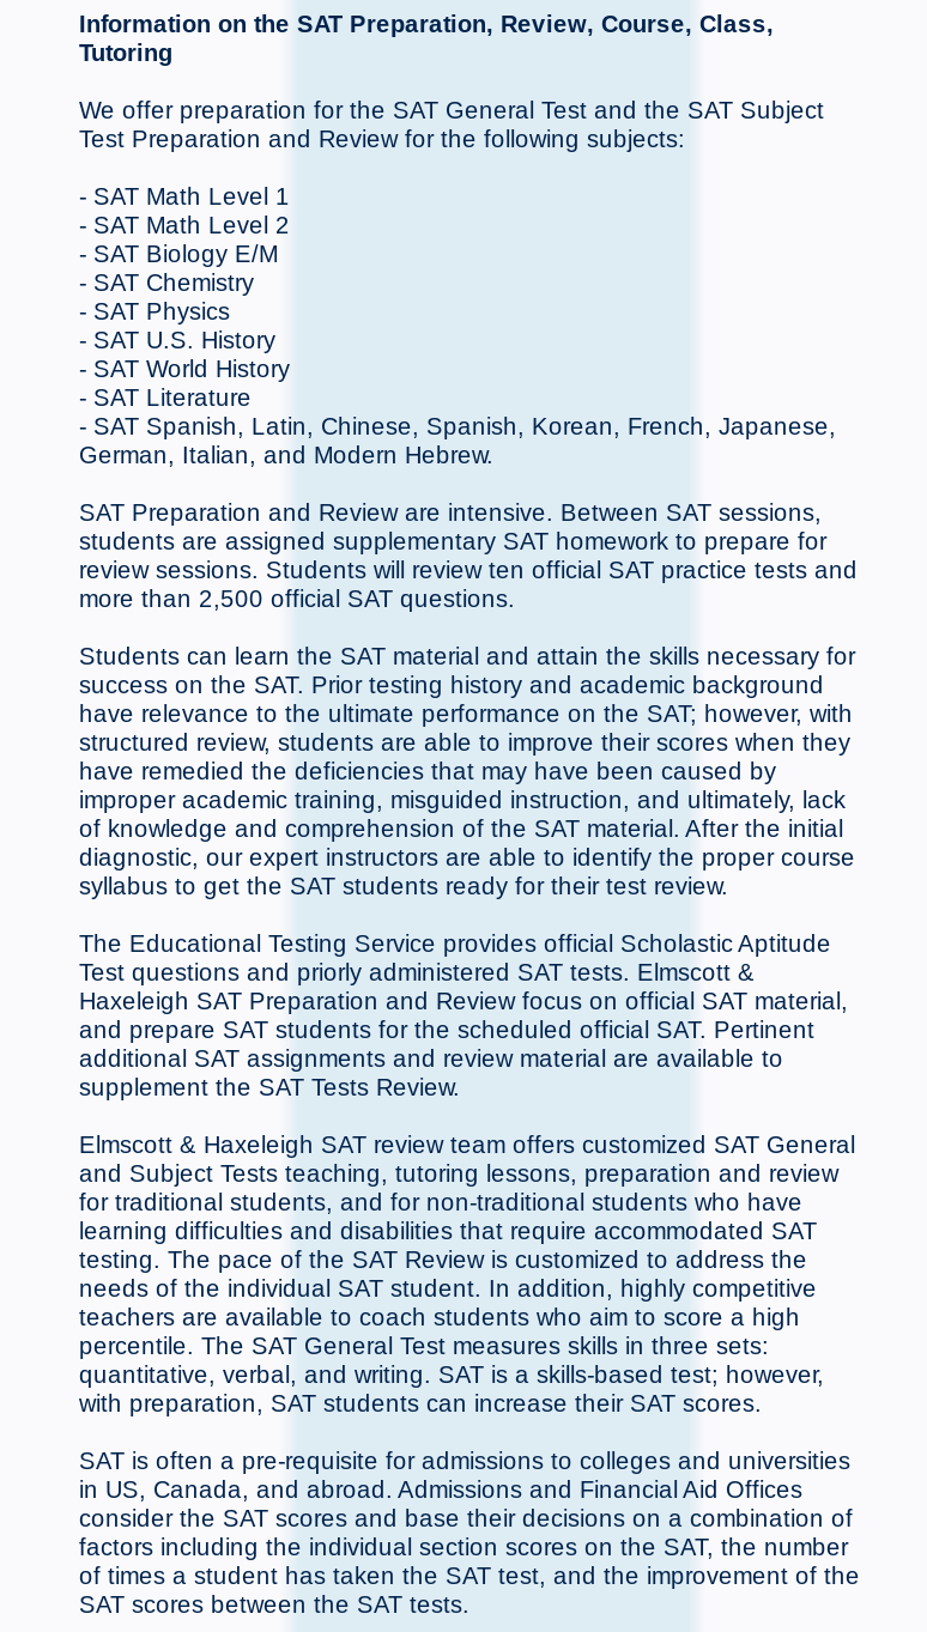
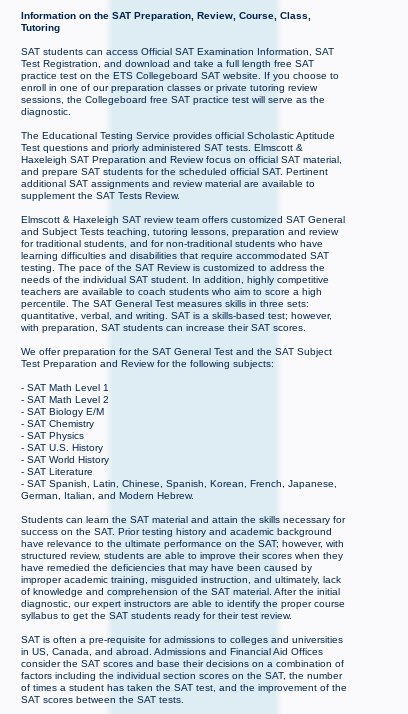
moved down: We offer preparation for the SAT General Test and the SAT Subject | Test Preparation and Review for the following subjects: | - SAT Math Level 1 | ... | diagnostic, our expert instructors are able to identify the proper course | syllabus to get the SAT students ready for their test review.

- SAT Preparation and Review are intensive. Between SAT sessions,
- students are assigned supplementary SAT homework to prepare for
- review sessions. Students will review ten official SAT practice tests and
- more than 2,500 official SAT questions.
+ SAT students can access Official SAT Examination Information, SAT
+ Test Registration, and download and take a full length free SAT
+ practice test on the ETS Collegeboard SAT website. If you choose to
+ enroll in one of our preparation classes or private tutoring review
+ sessions, the Collegeboard free SAT practice test will serve as the
+ diagnostic.

moved up: The Educational Testing Service provides official Scholastic Aptitude | Test questions and priorly administered SAT tests. Elmscott & | Haxeleigh SAT Preparation and Review focus on official SAT material, | ... | quantitative, verbal, and writing. SAT is a skills-based test; however, | with preparation, SAT students can increase their SAT scores.
